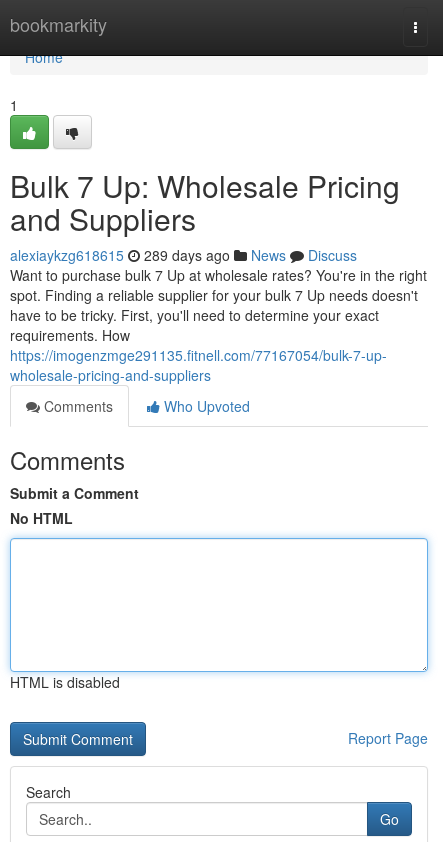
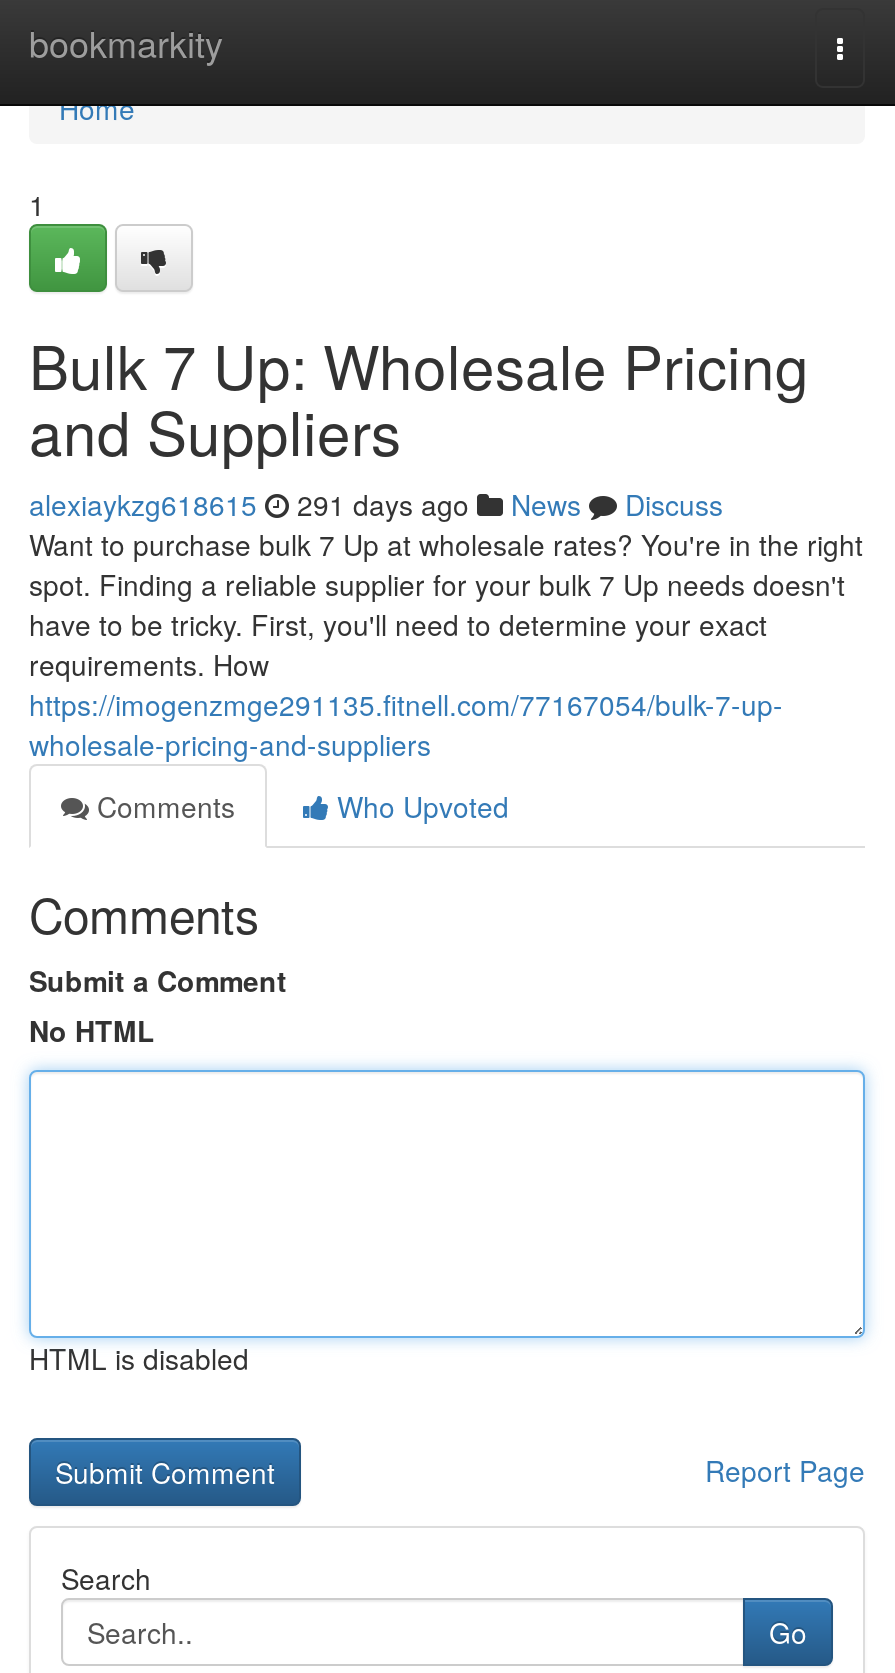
- alexiaykzg618615 289 days ago News Discuss
+ alexiaykzg618615 291 days ago News Discuss
